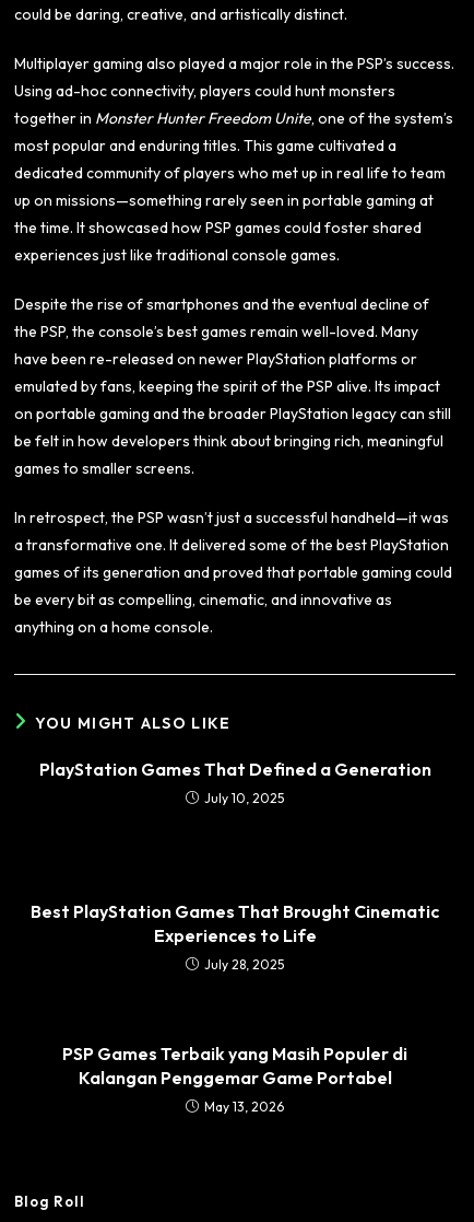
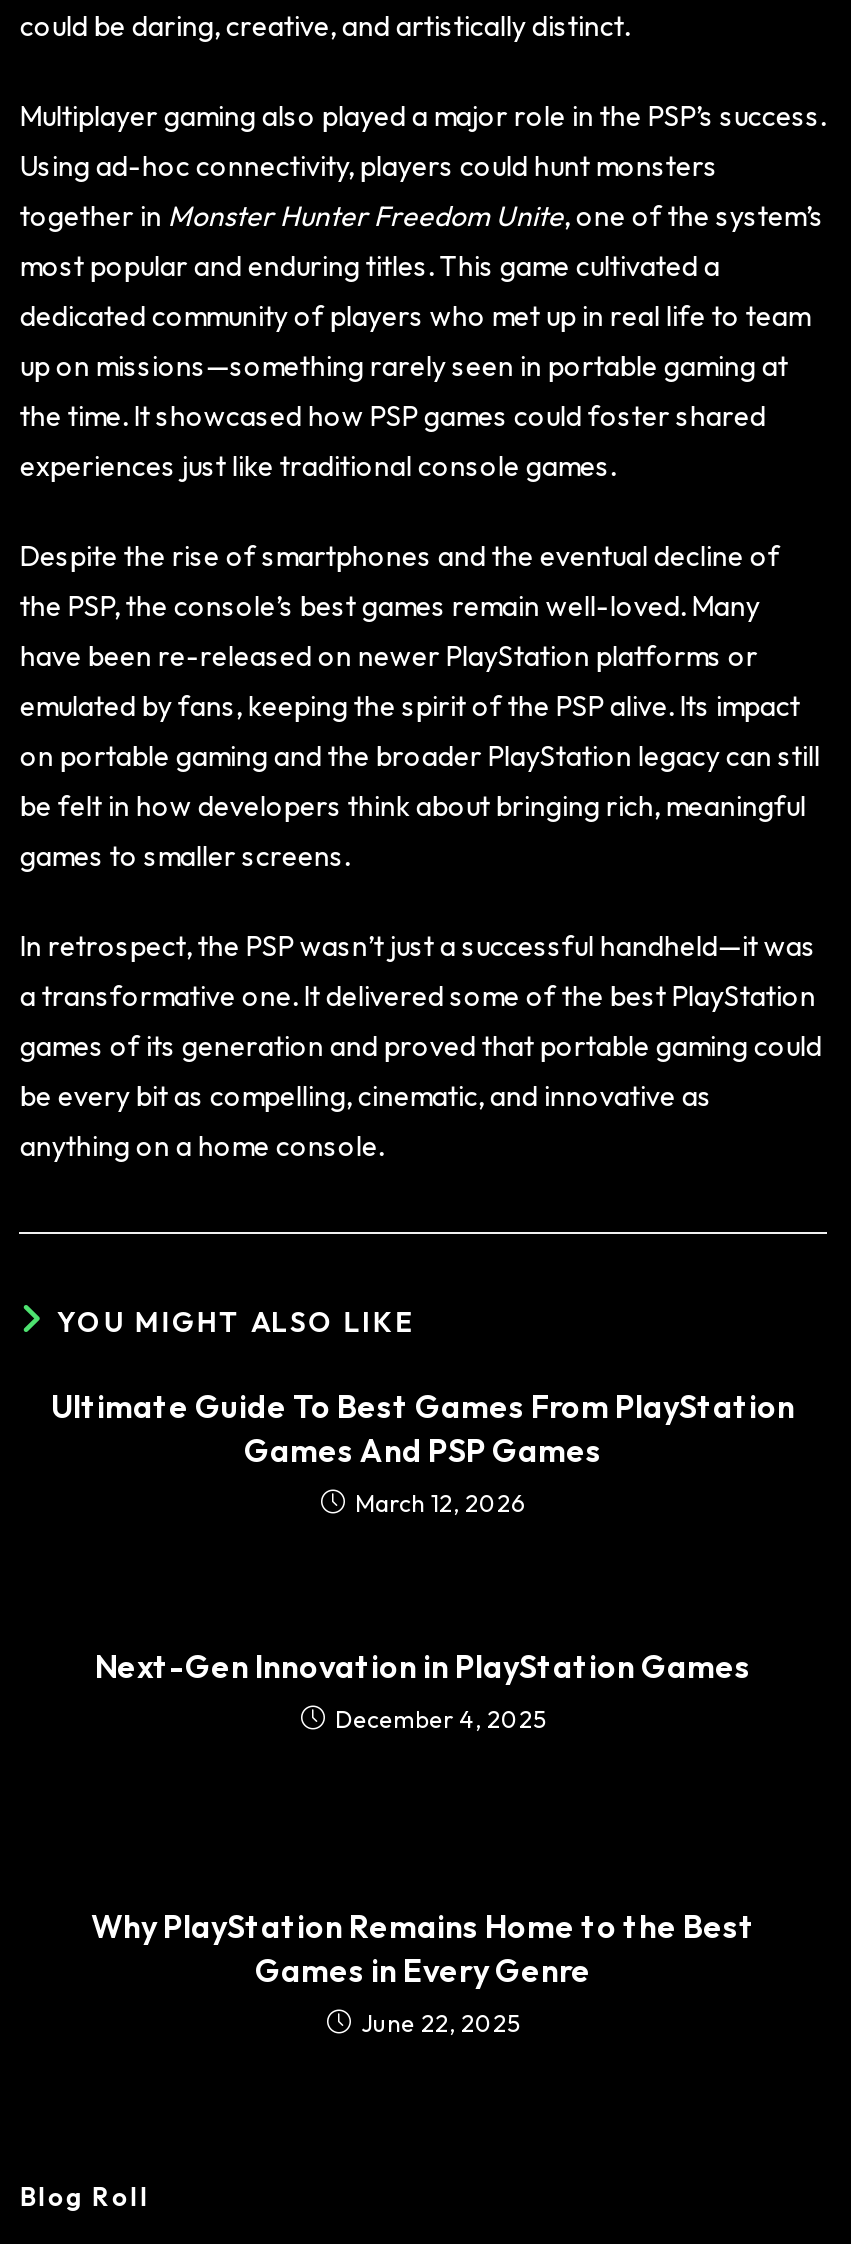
- PlayStation Games That Defined a Generation
- July 10, 2025
+ Ultimate Guide To Best Games From PlayStation
+ Games And PSP Games
+ March 12, 2026

- Best PlayStation Games That Brought Cinematic
- Experiences to Life
- July 28, 2025
+ Next-Gen Innovation in PlayStation Games
+ December 4, 2025

- PSP Games Terbaik yang Masih Populer di
- Kalangan Penggemar Game Portabel
- May 13, 2026
+ Why PlayStation Remains Home to the Best
+ Games in Every Genre
+ June 22, 2025
